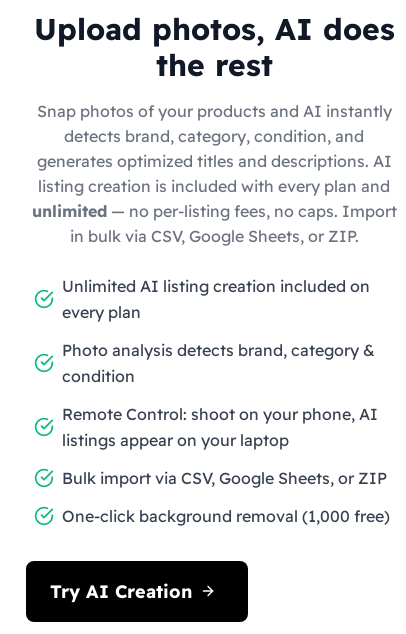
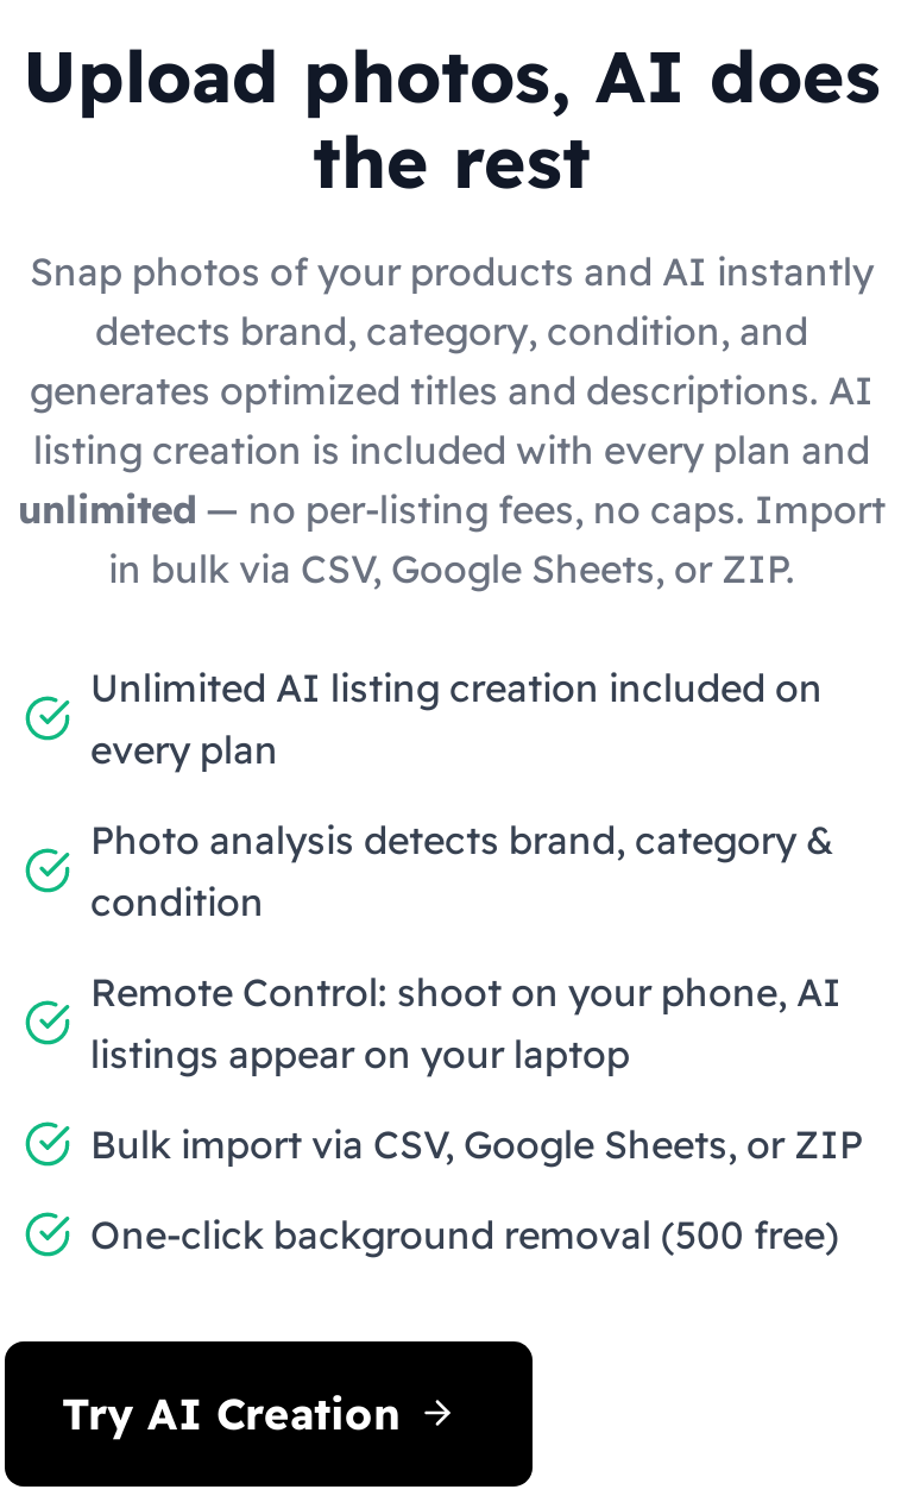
- One-click background removal (1,000 free)
+ One-click background removal (500 free)
